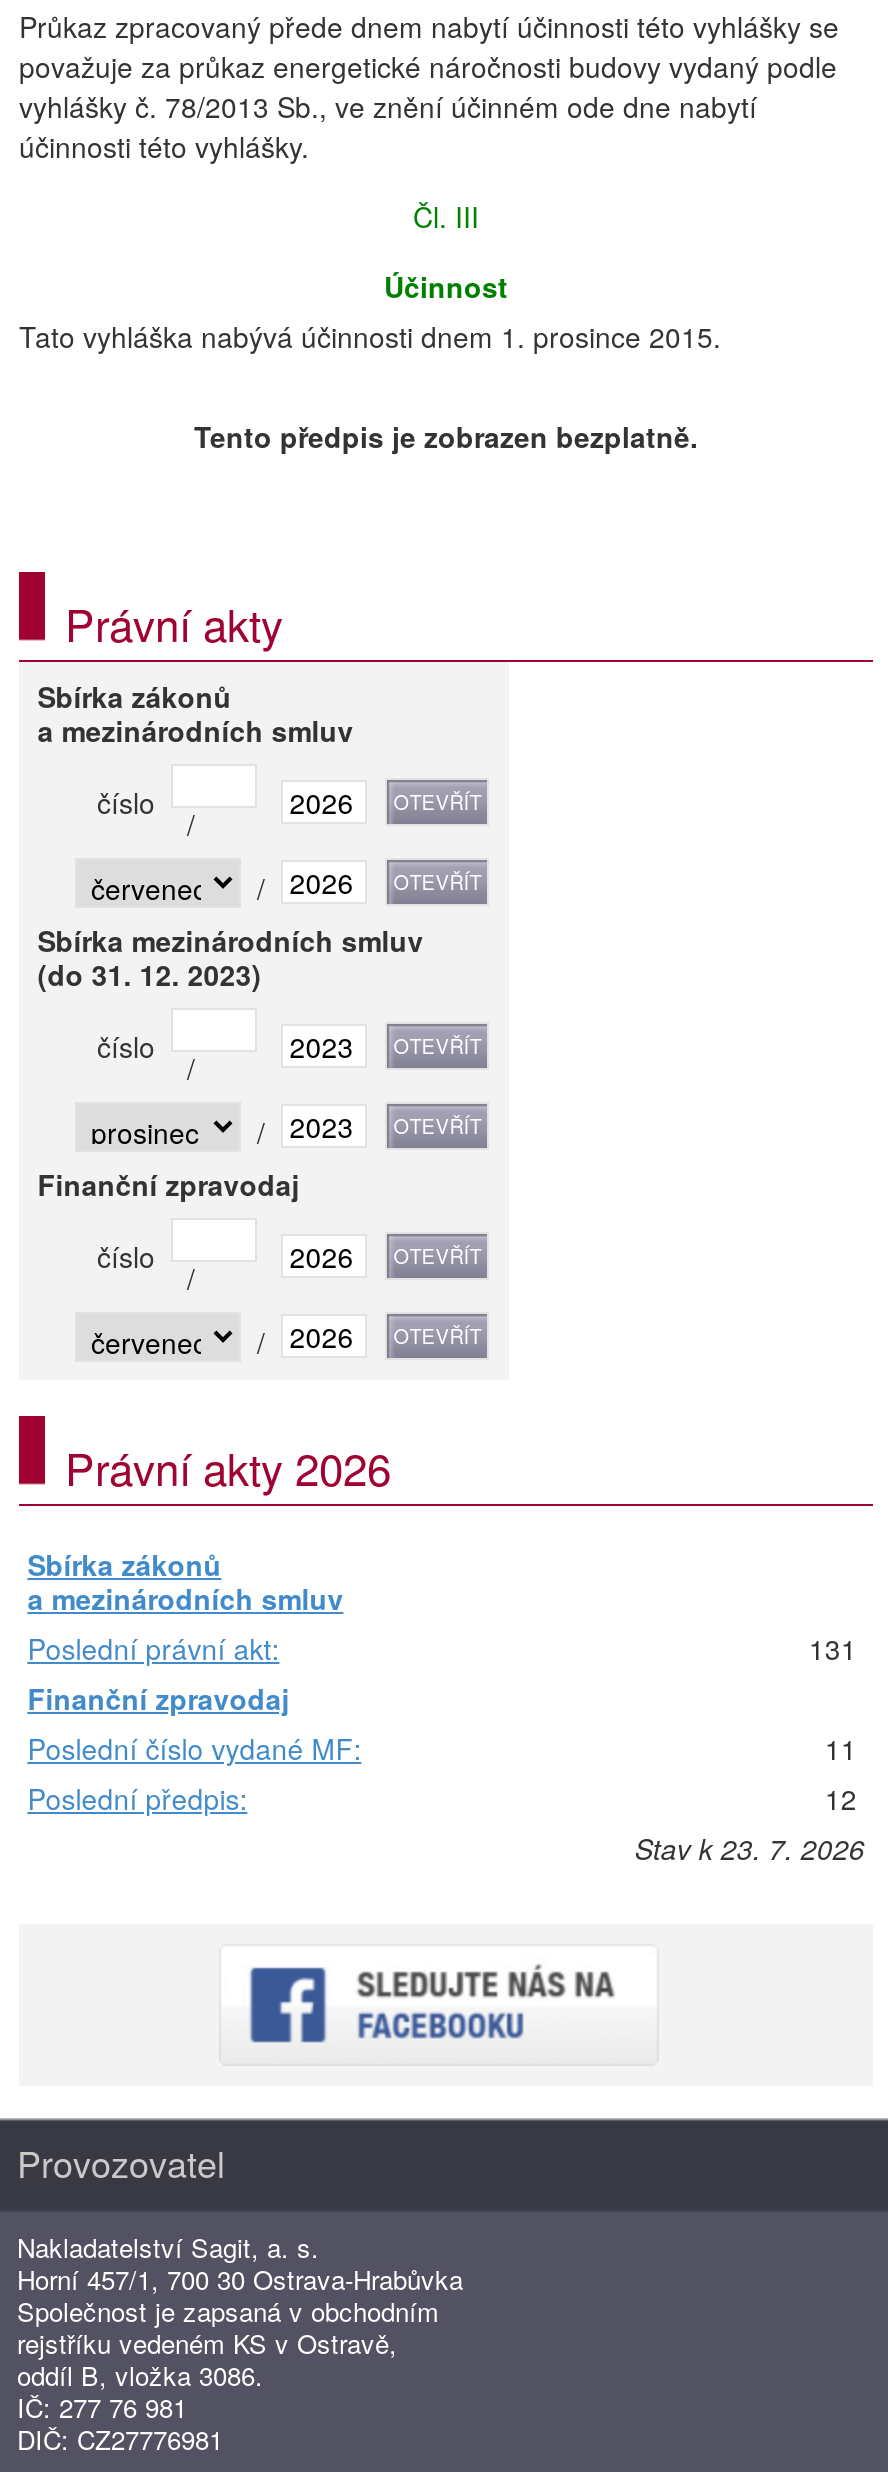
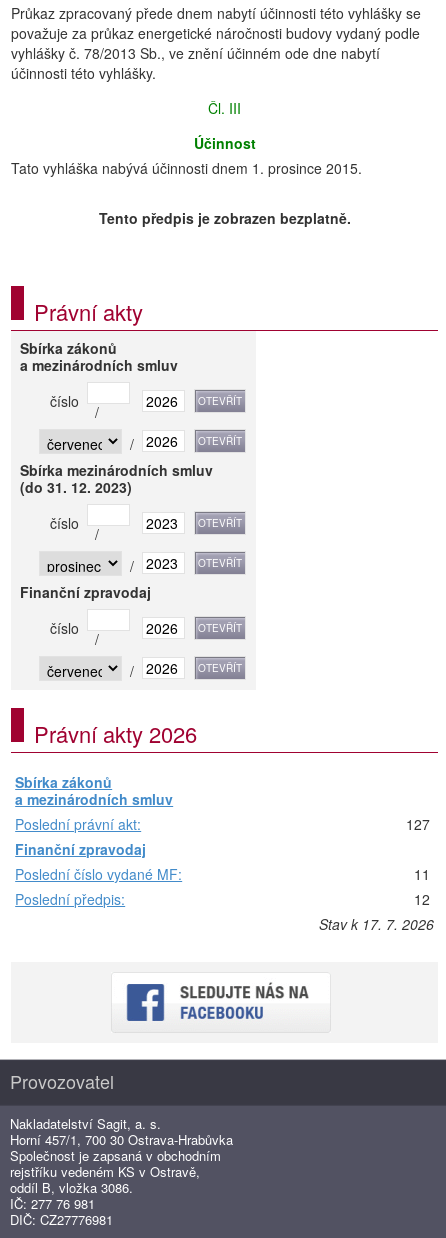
- 131
+ 127

- Stav k 23. 7. 2026
+ Stav k 17. 7. 2026
